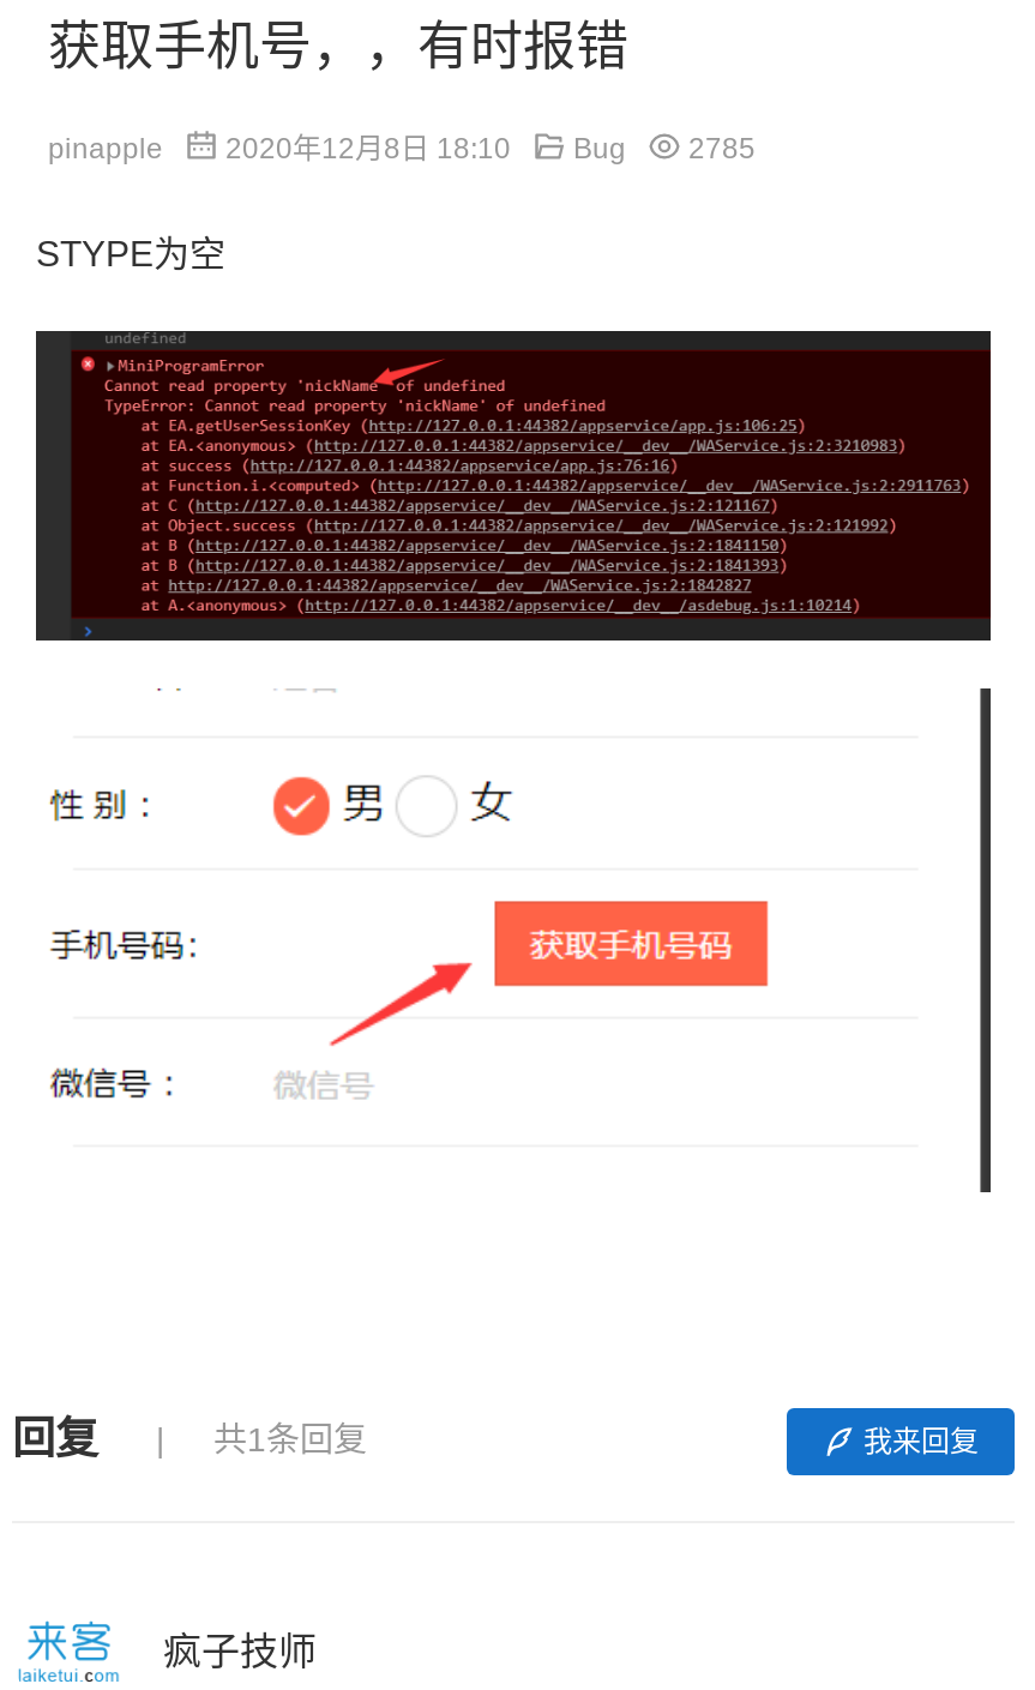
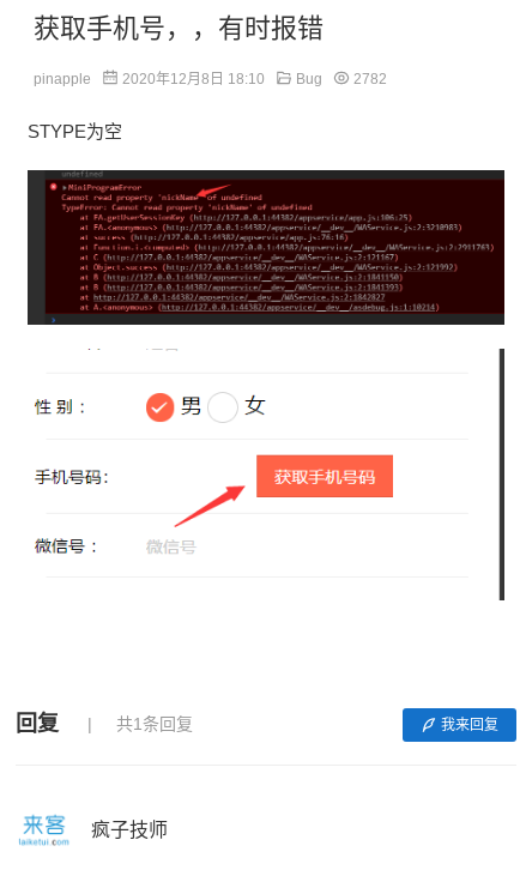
- pinapple 2020年12月8日 18:10 Bug 2785
+ pinapple 2020年12月8日 18:10 Bug 2782
